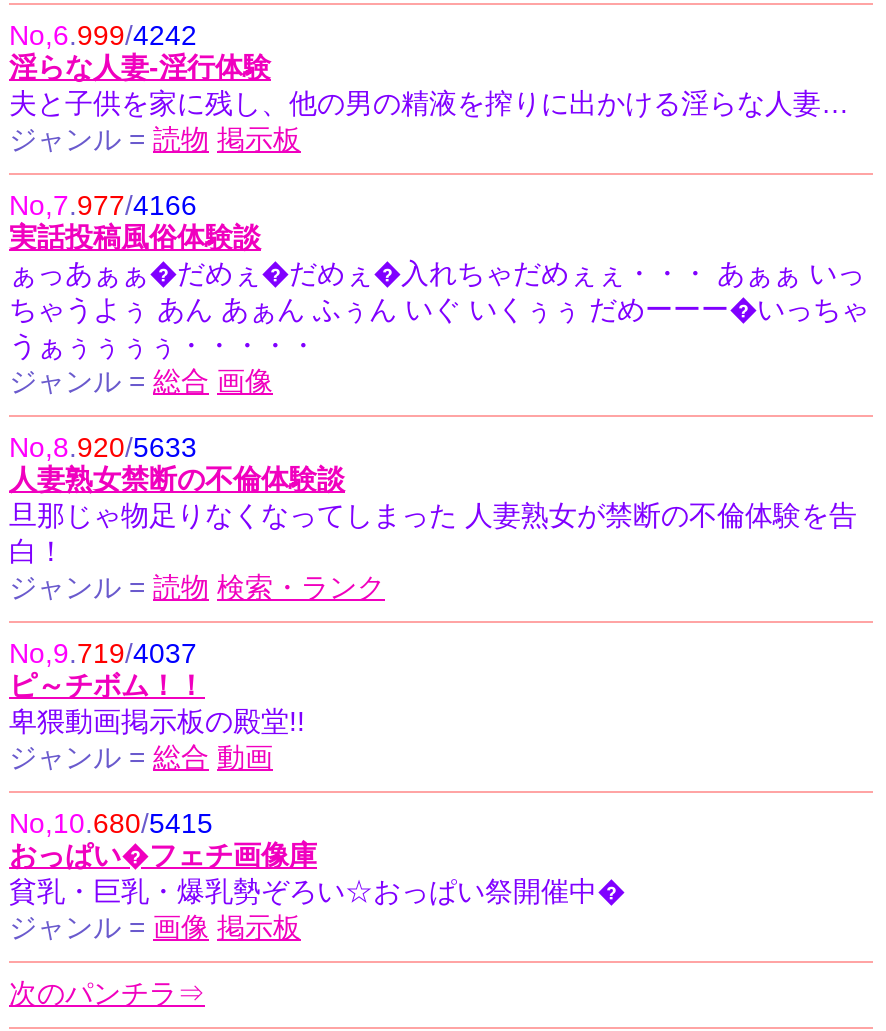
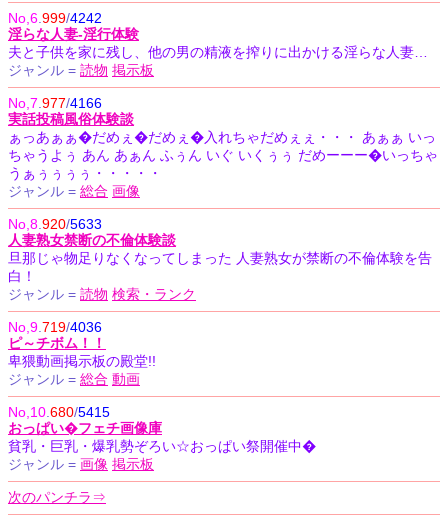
- No,9.719/4037
+ No,9.719/4036
